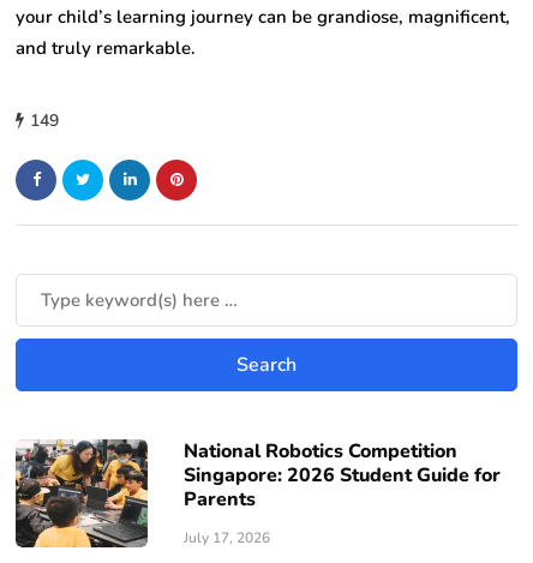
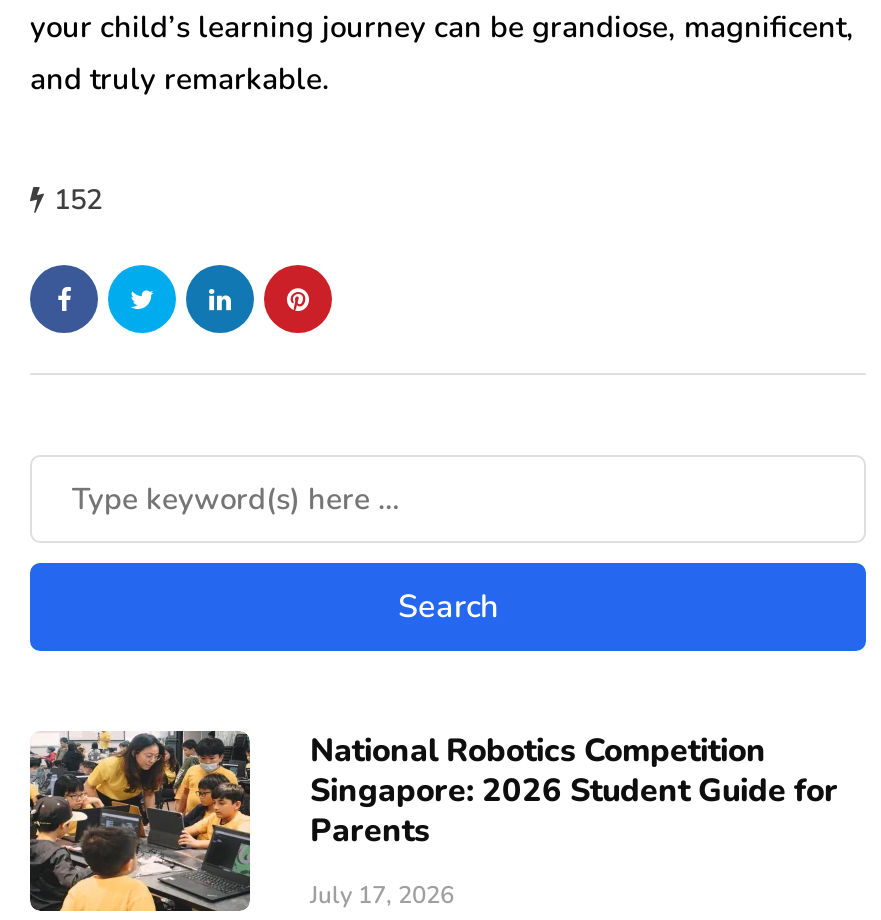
- 149
+ 152
